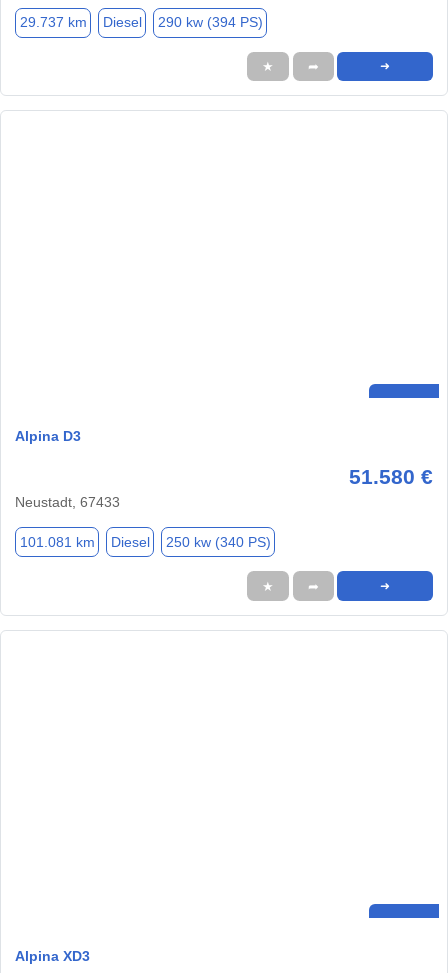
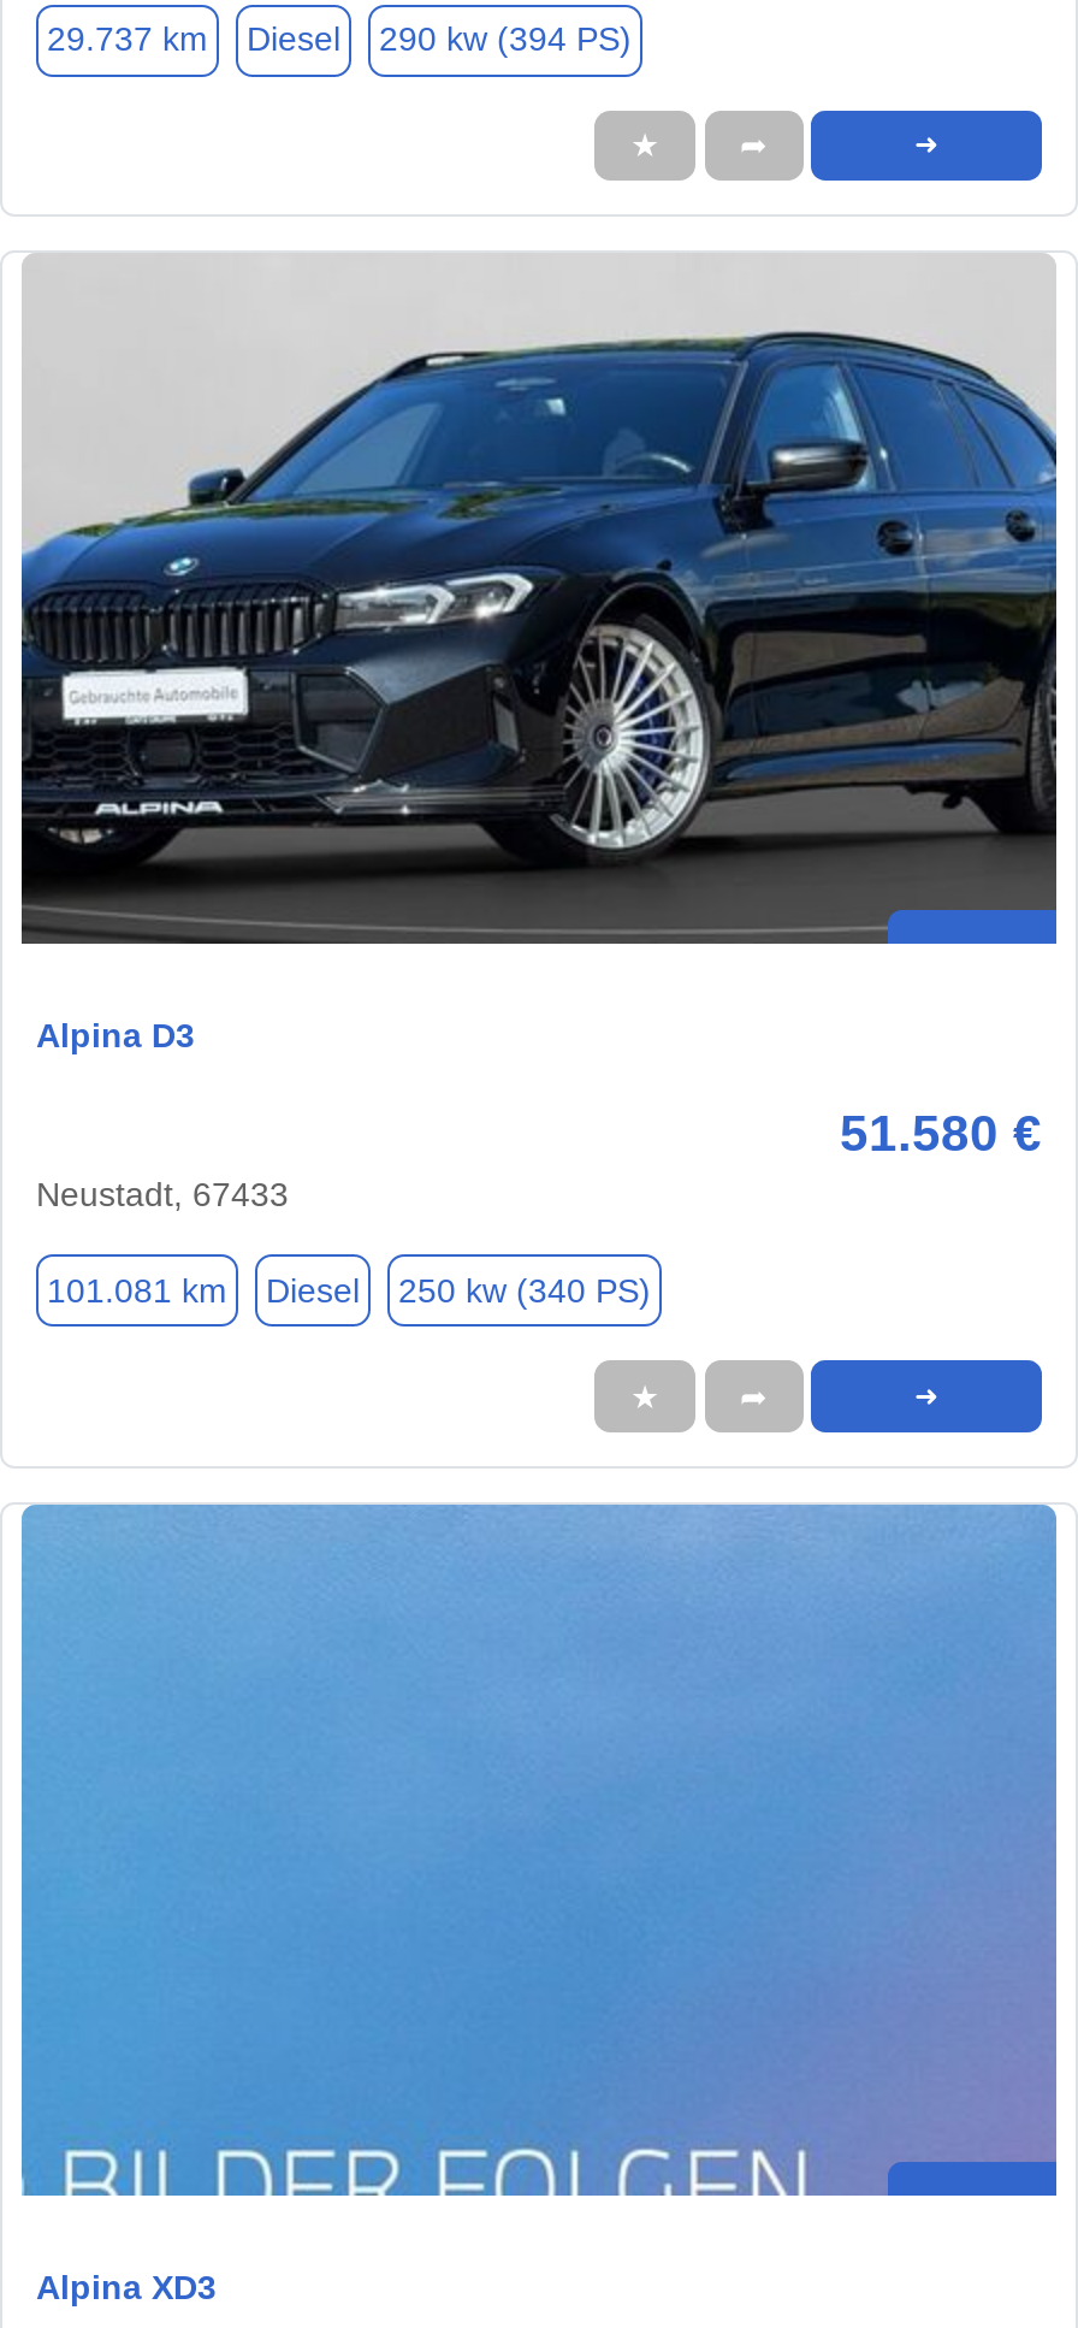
+ [image]

+ [image]
